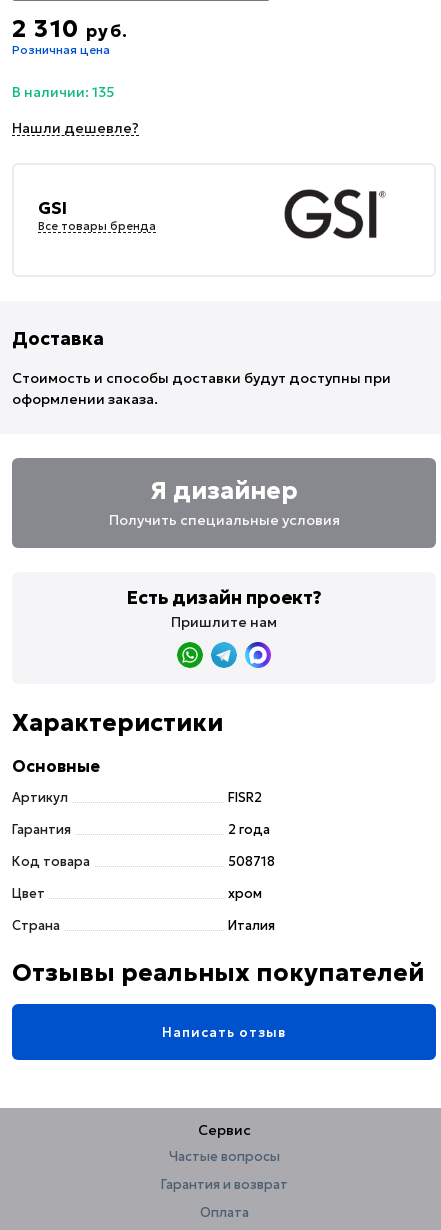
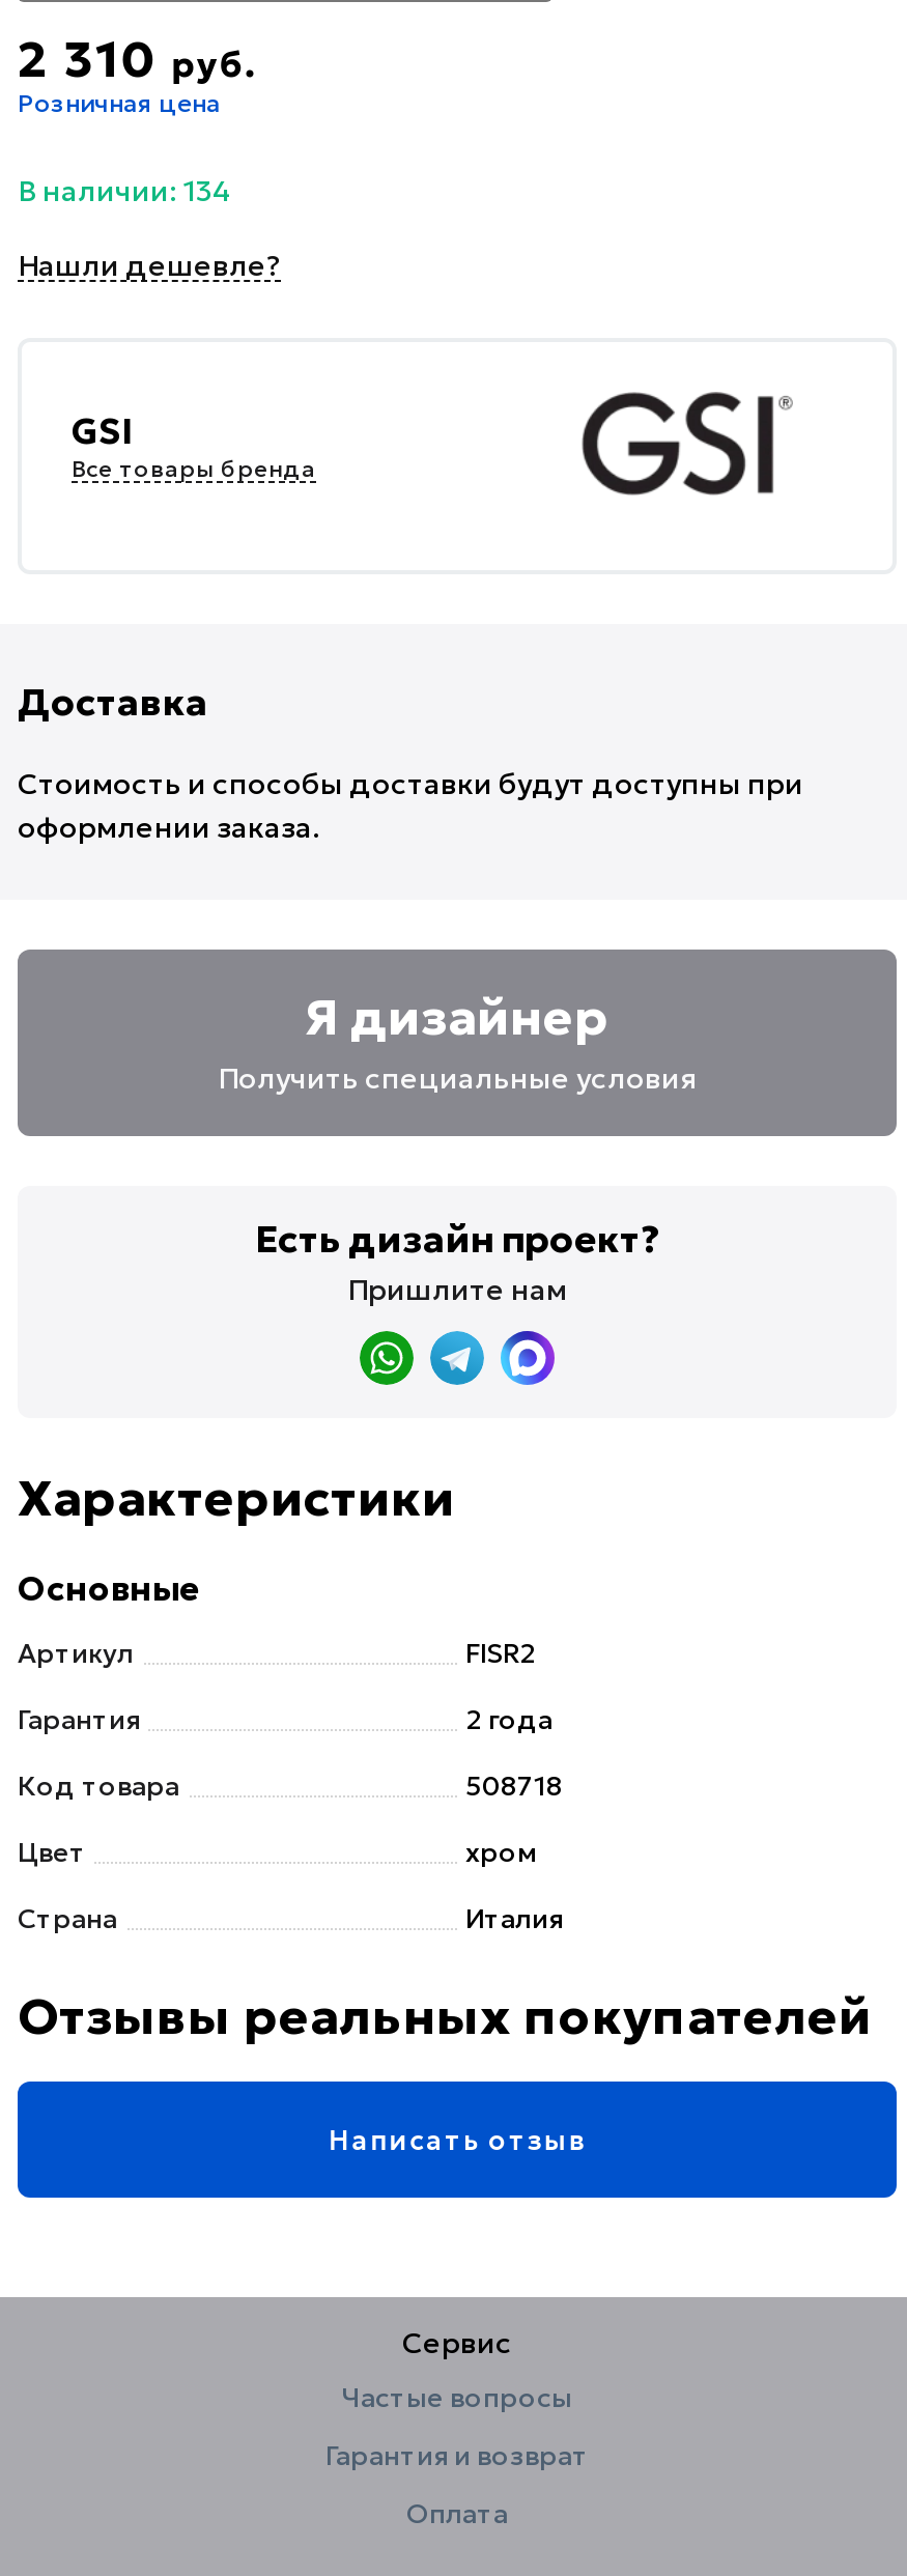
- В наличии: 135
+ В наличии: 134
